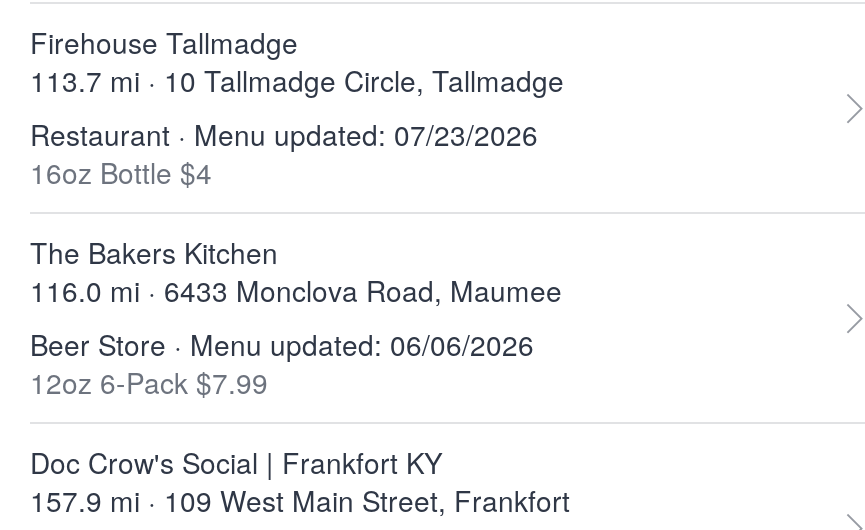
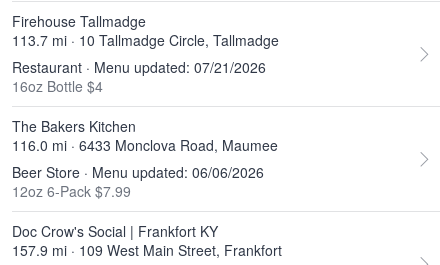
- Restaurant · Menu updated: 07/23/2026
+ Restaurant · Menu updated: 07/21/2026
